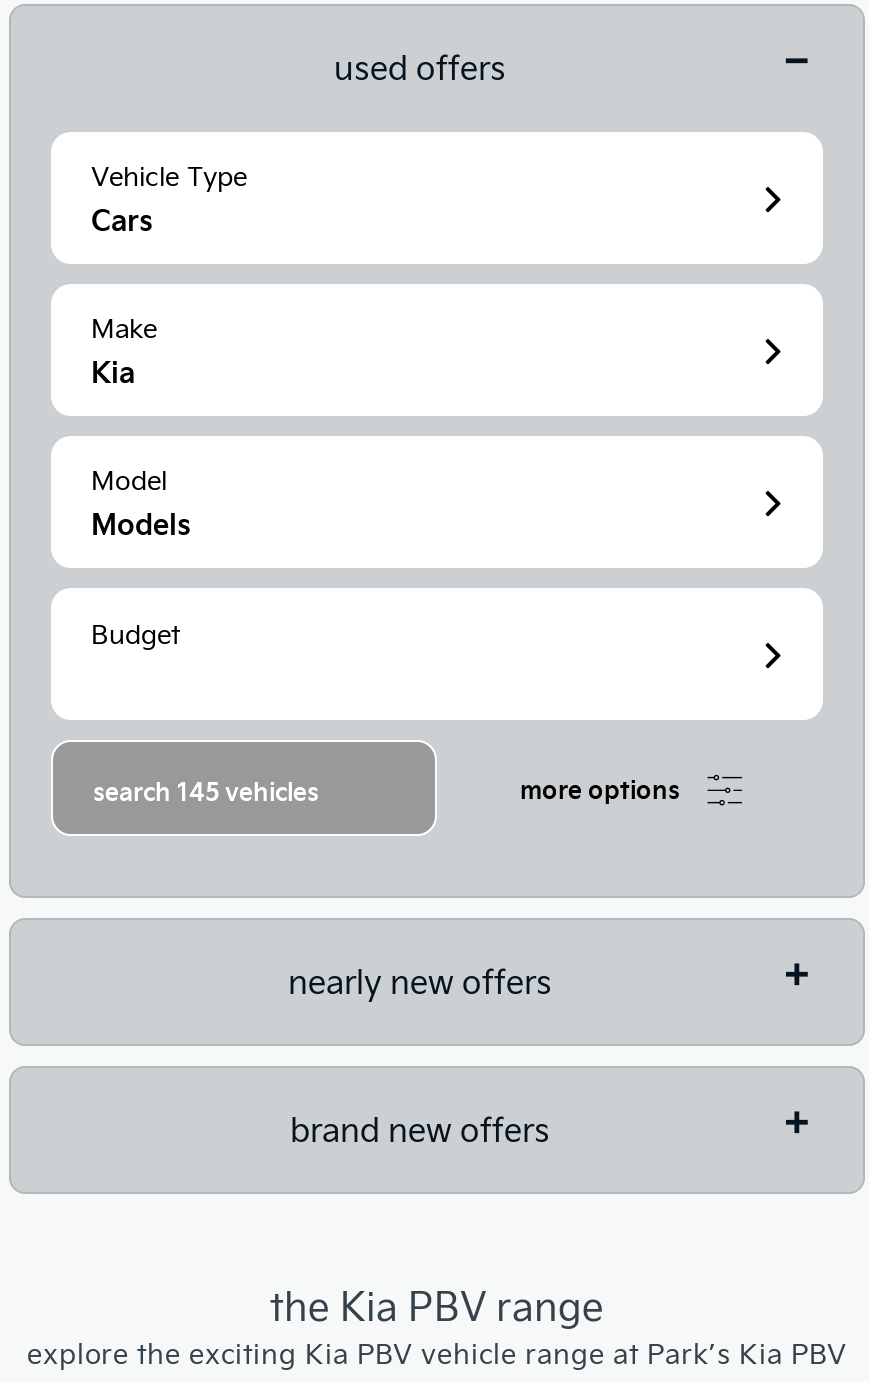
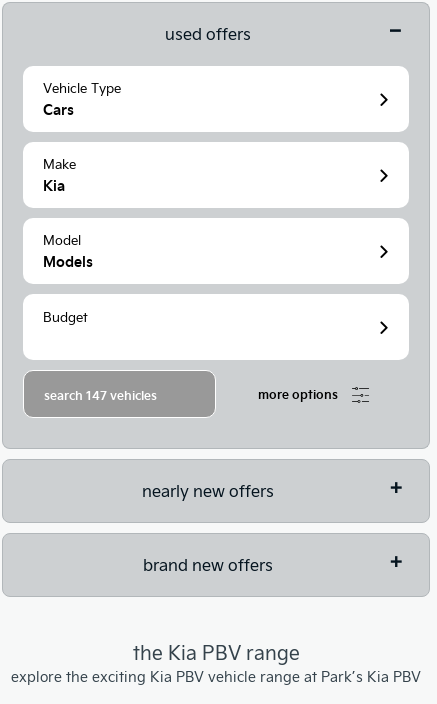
- search 145 vehicles
+ search 147 vehicles
